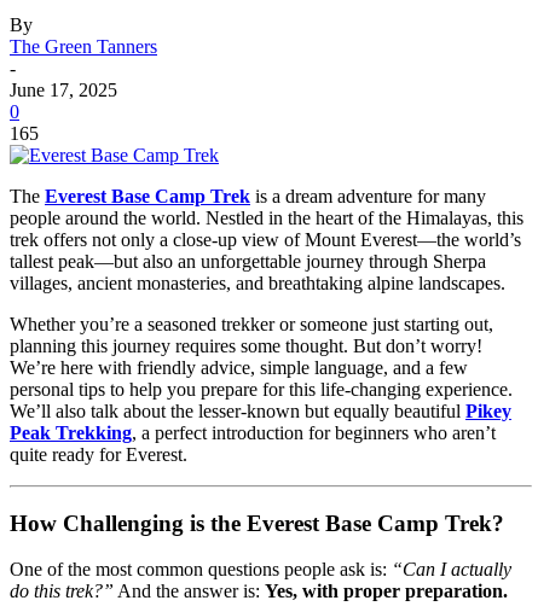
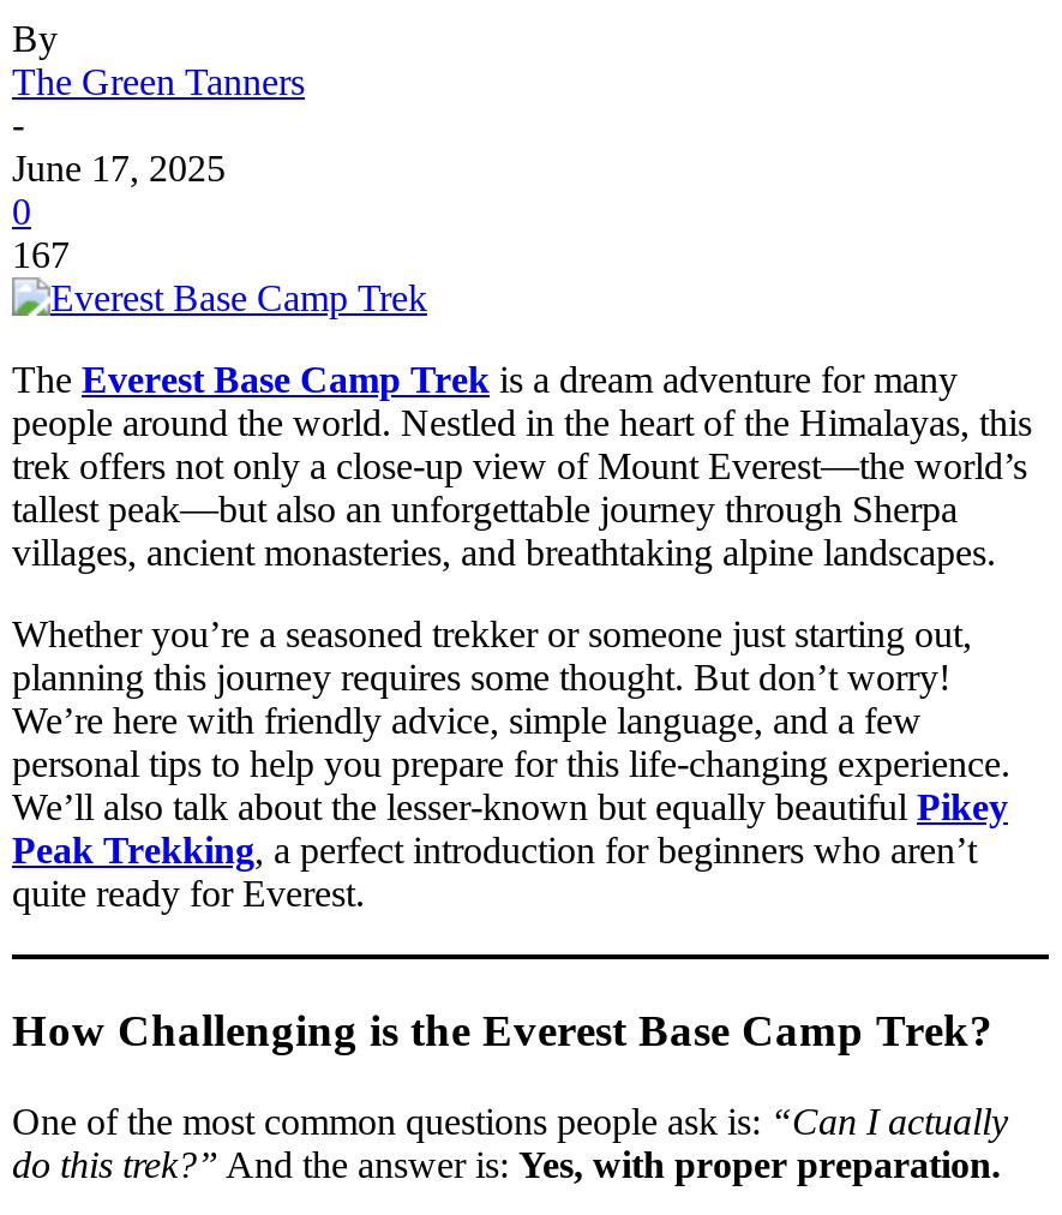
- 165
+ 167
